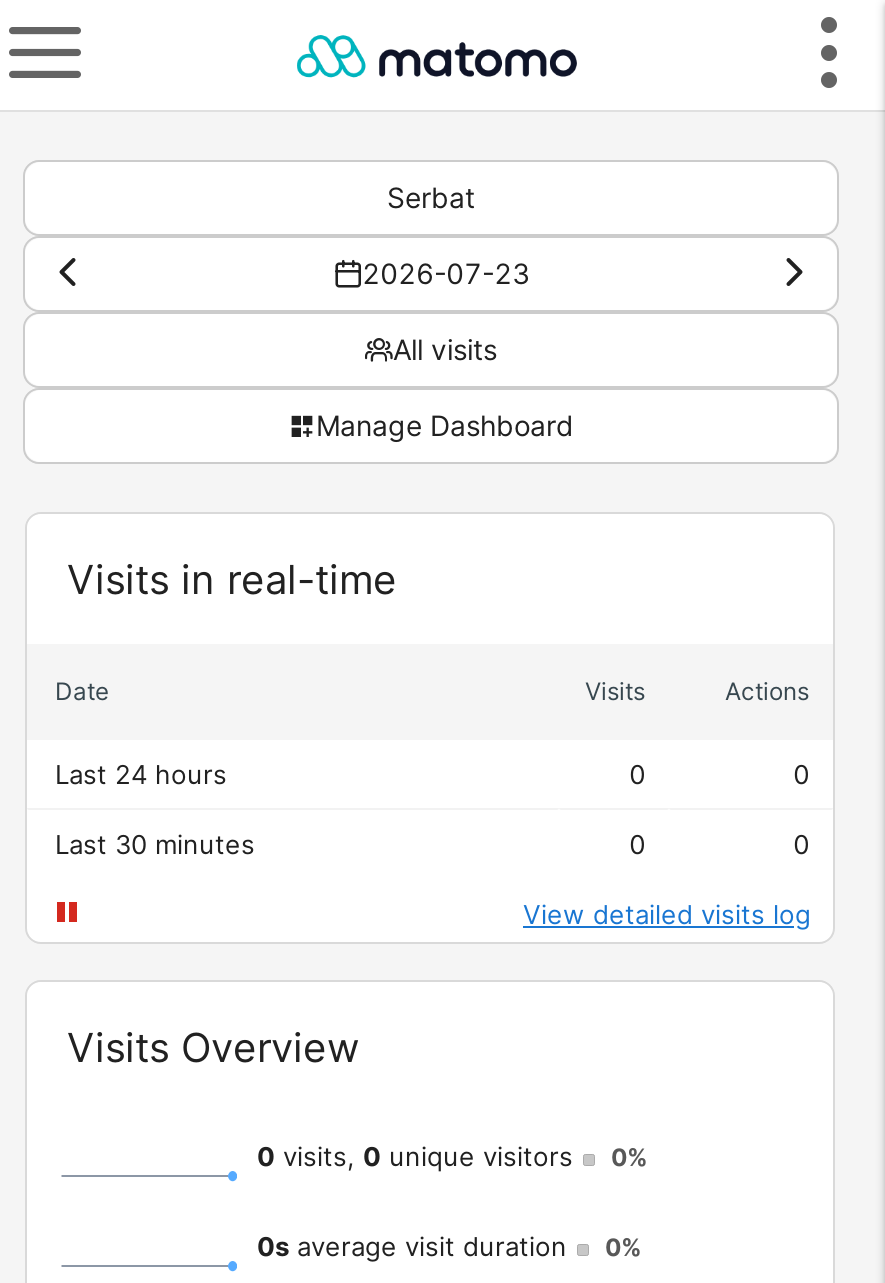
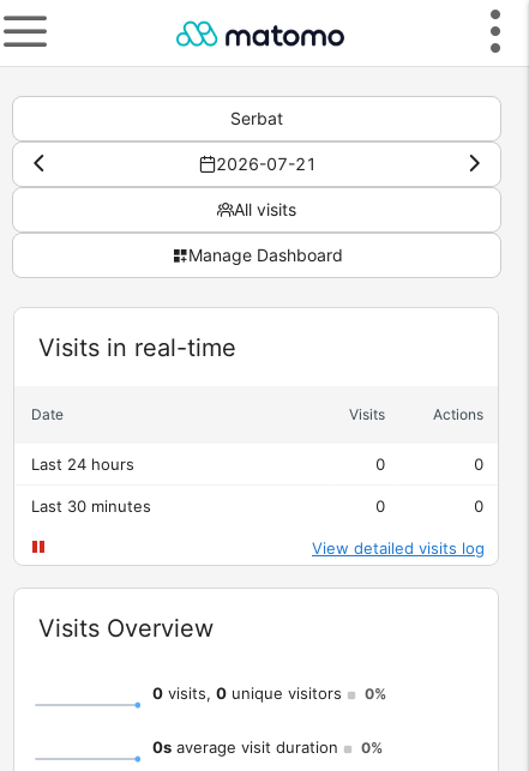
- 2026-07-23
+ 2026-07-21
